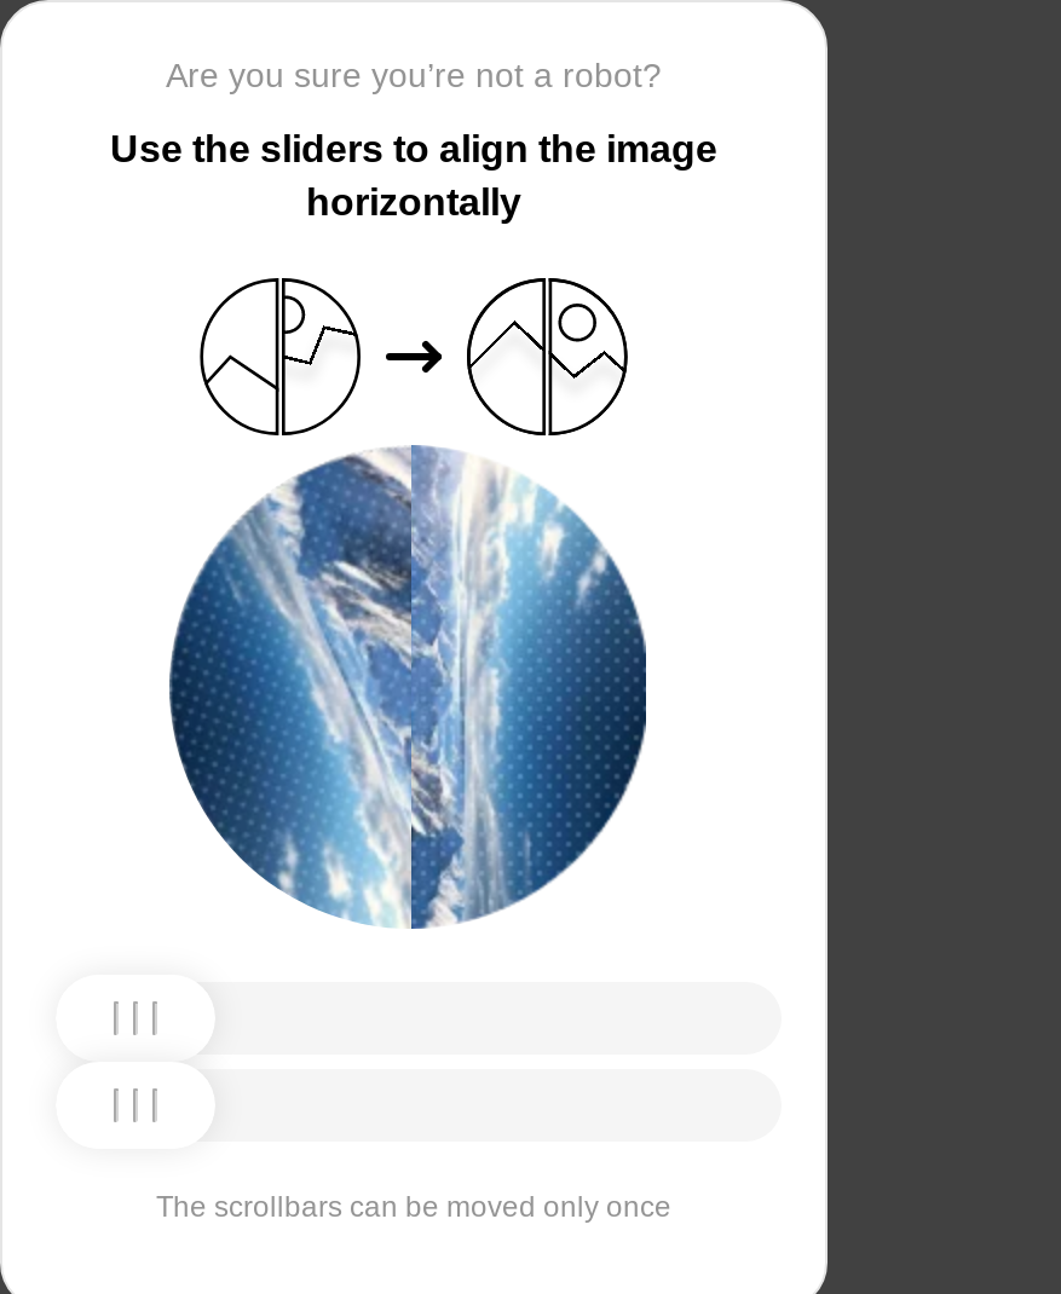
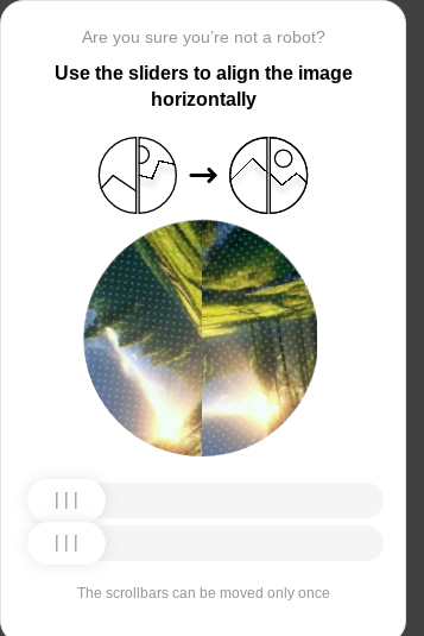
- [image]
+ [image]
